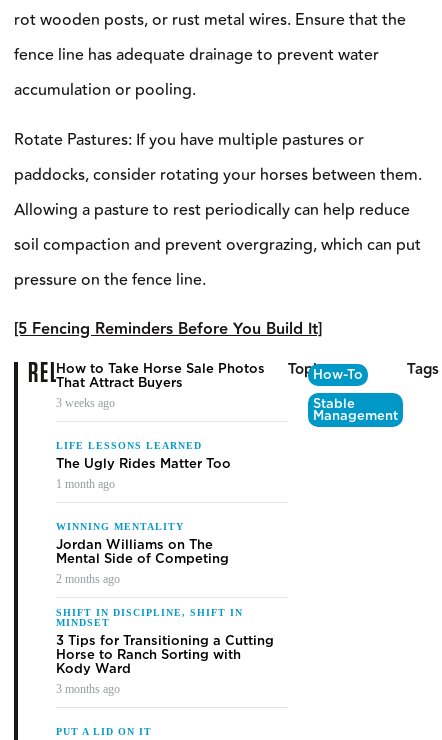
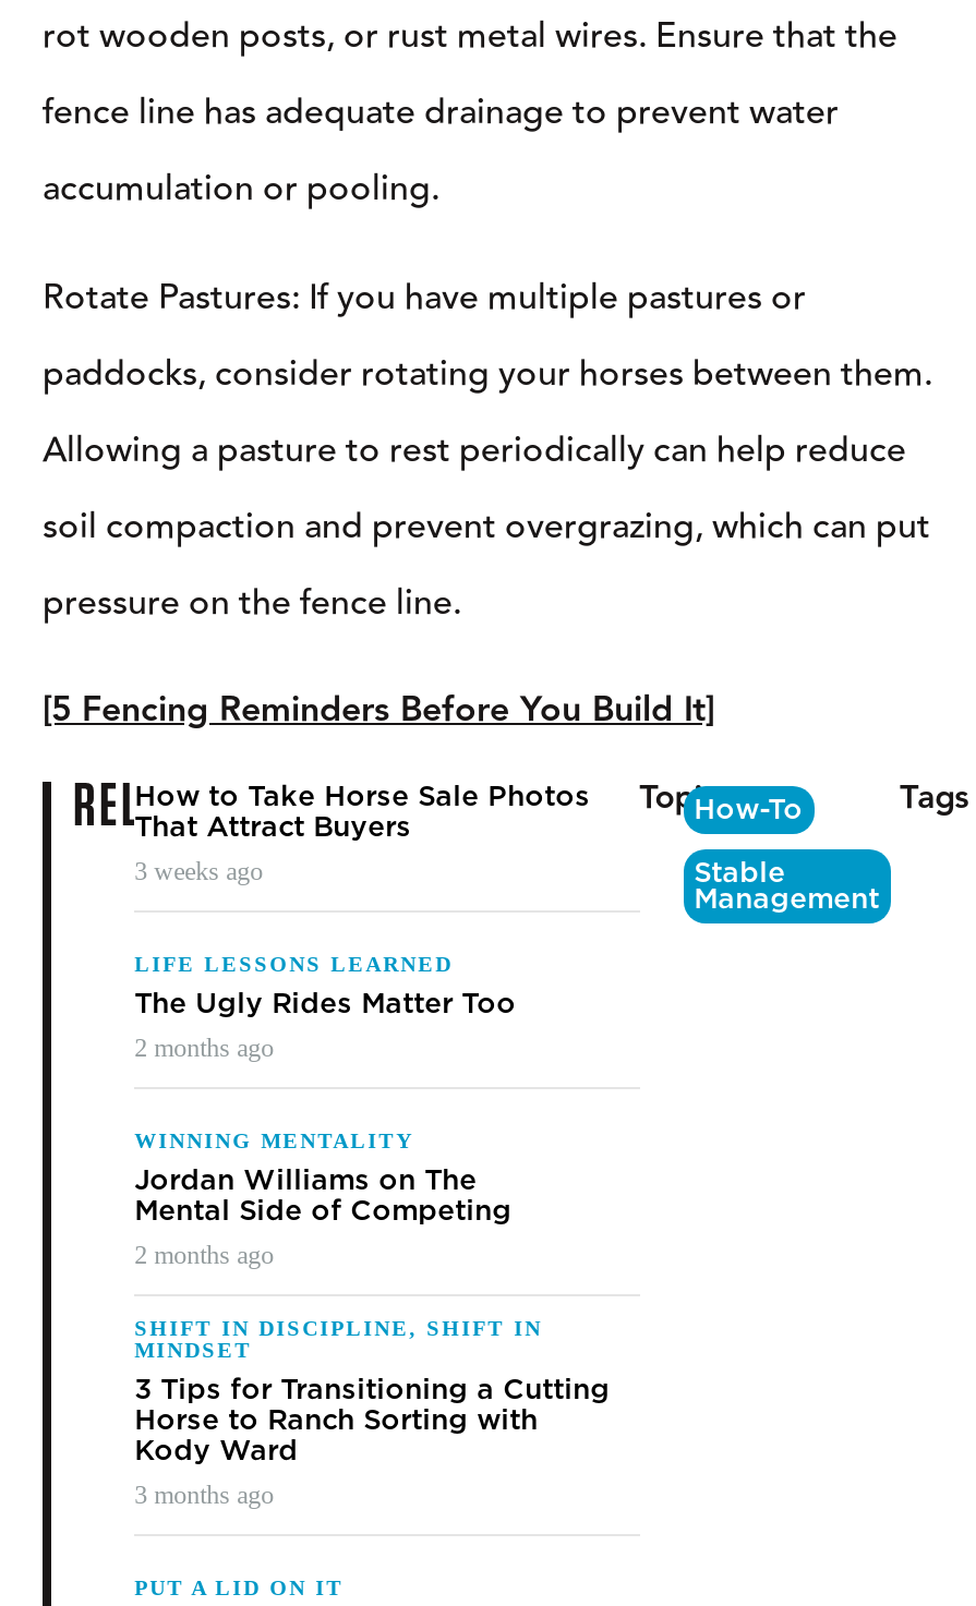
- 1 month ago
+ 2 months ago
